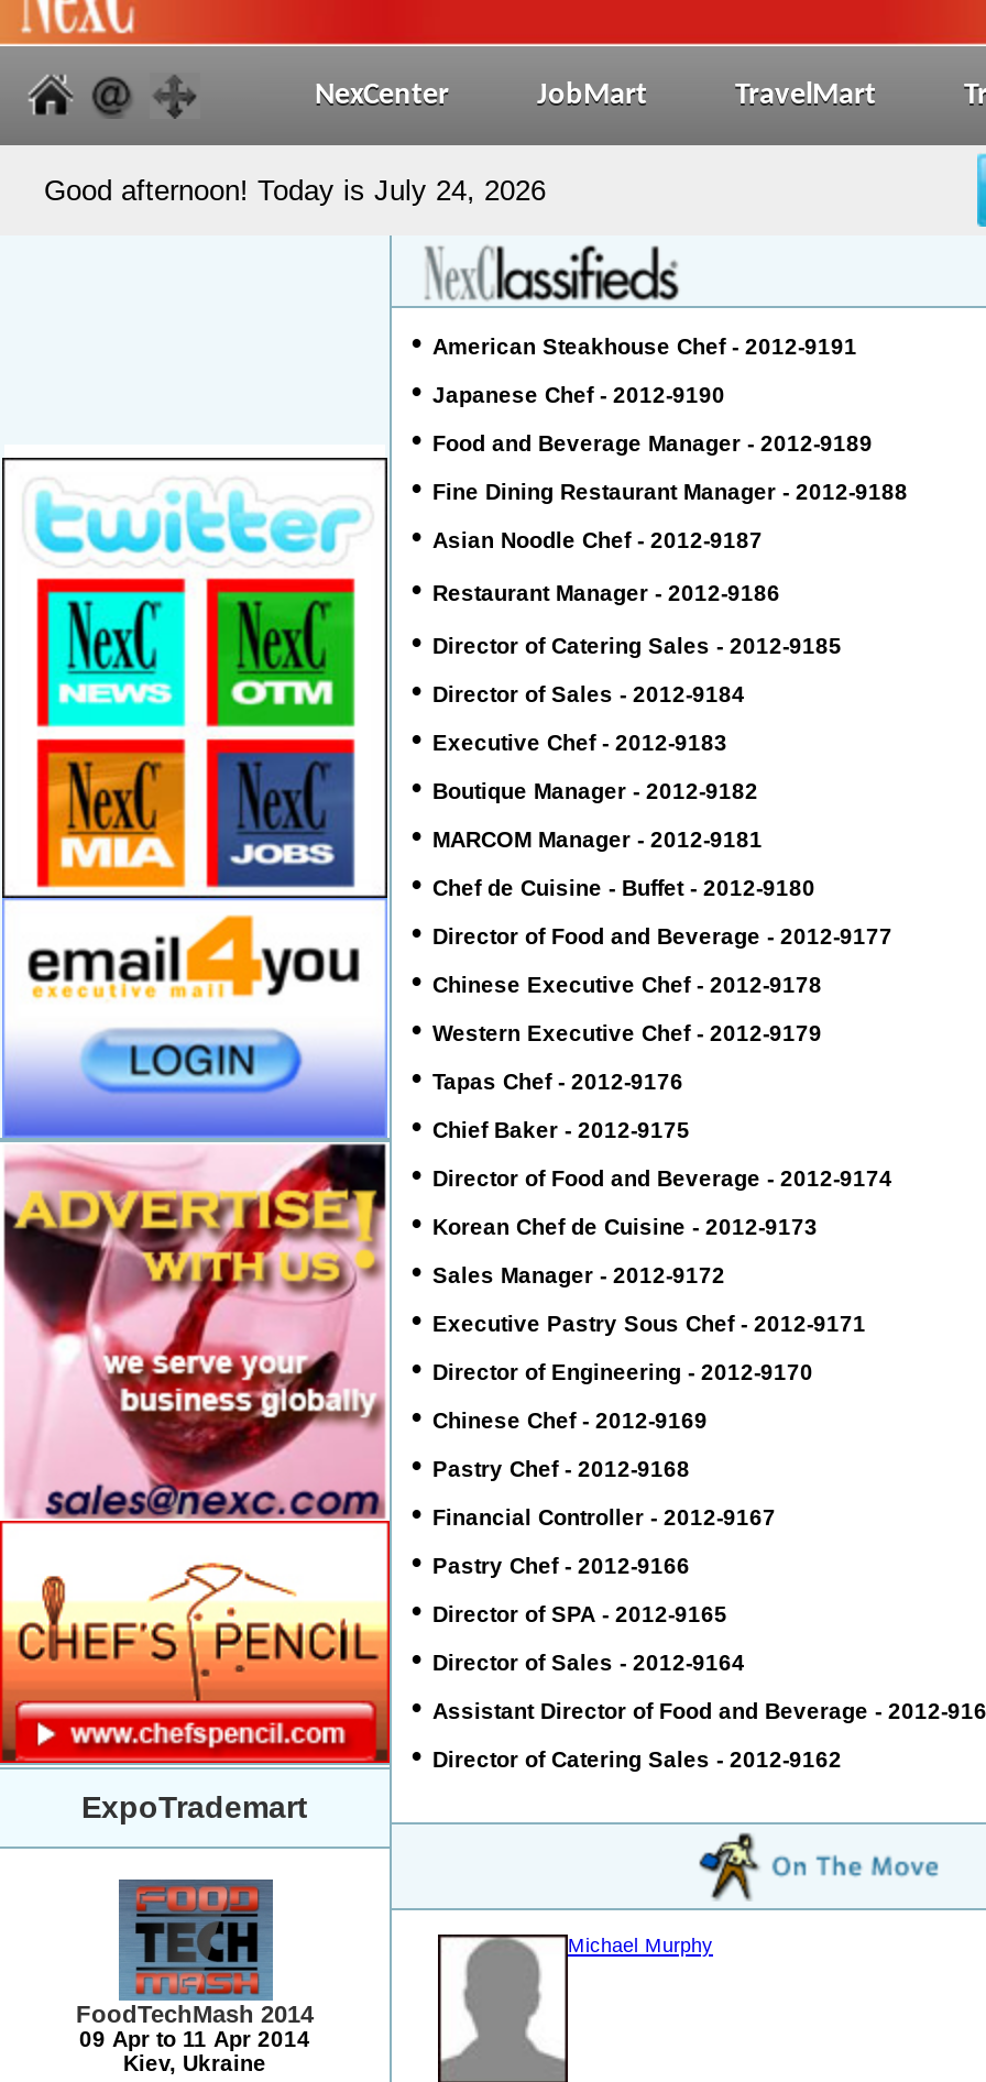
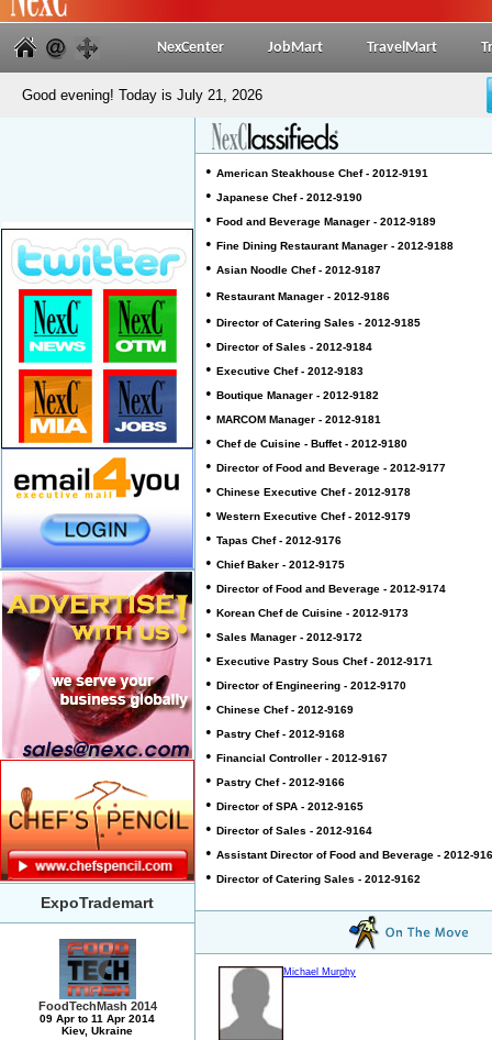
- Good afternoon! Today is July 24, 2026
+ Good evening! Today is July 21, 2026
